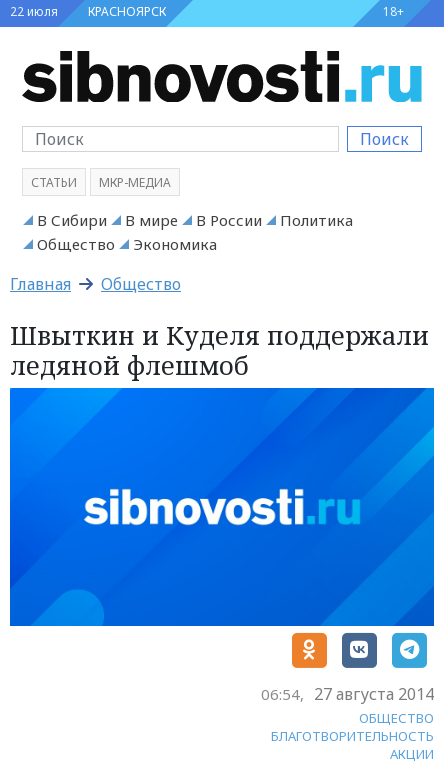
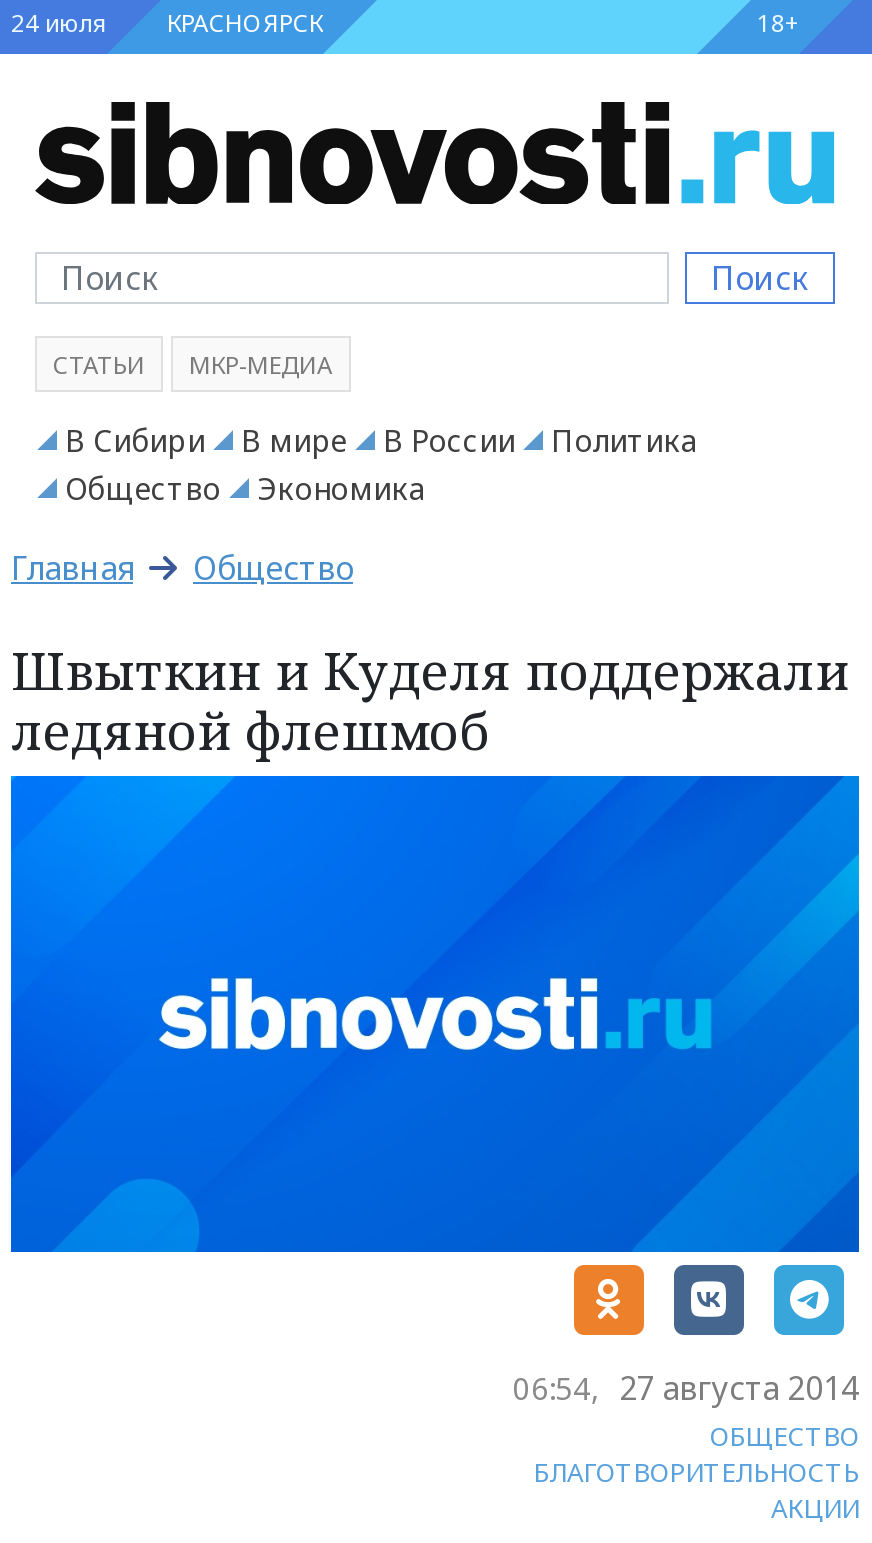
- 22 июля КРАСНОЯРСК
+ 24 июля КРАСНОЯРСК
